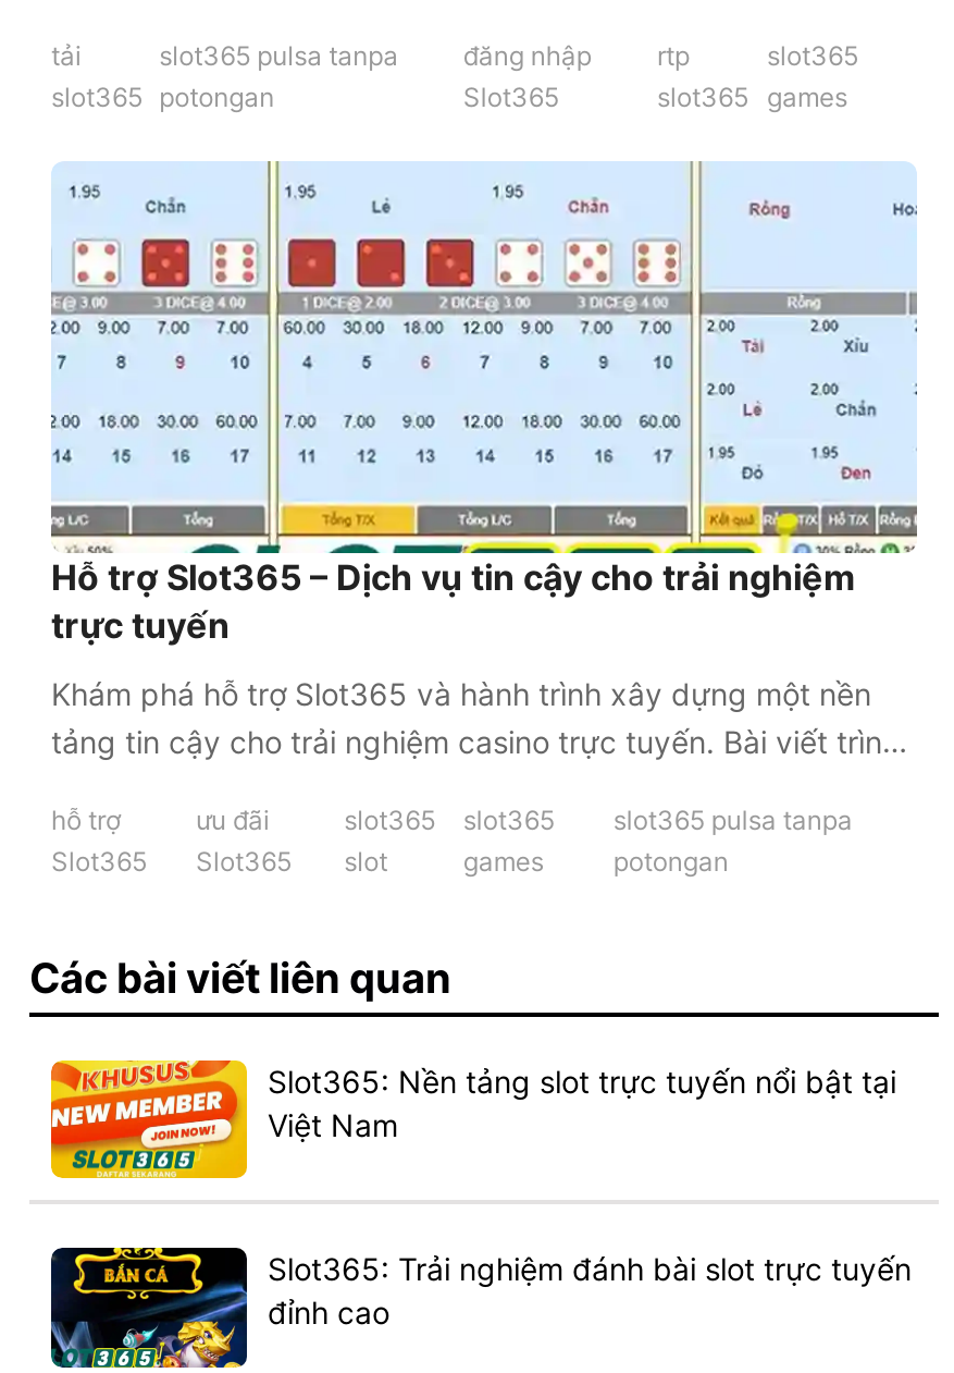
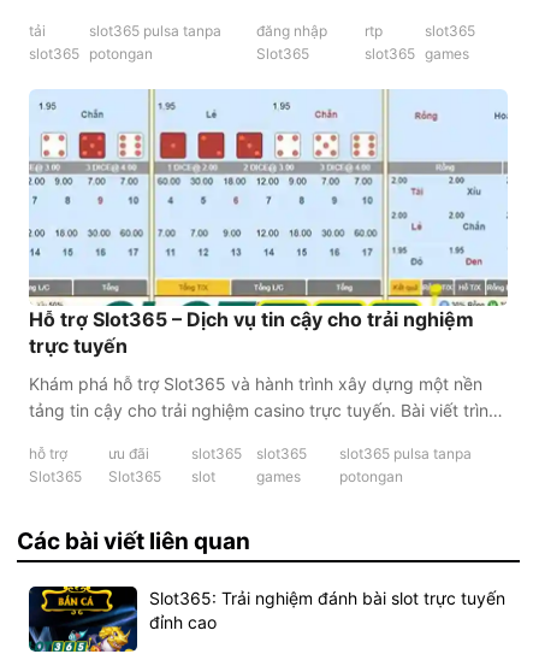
- [image]
- Slot365: Nền tảng slot trực tuyến nổi bật tại
- Việt Nam
